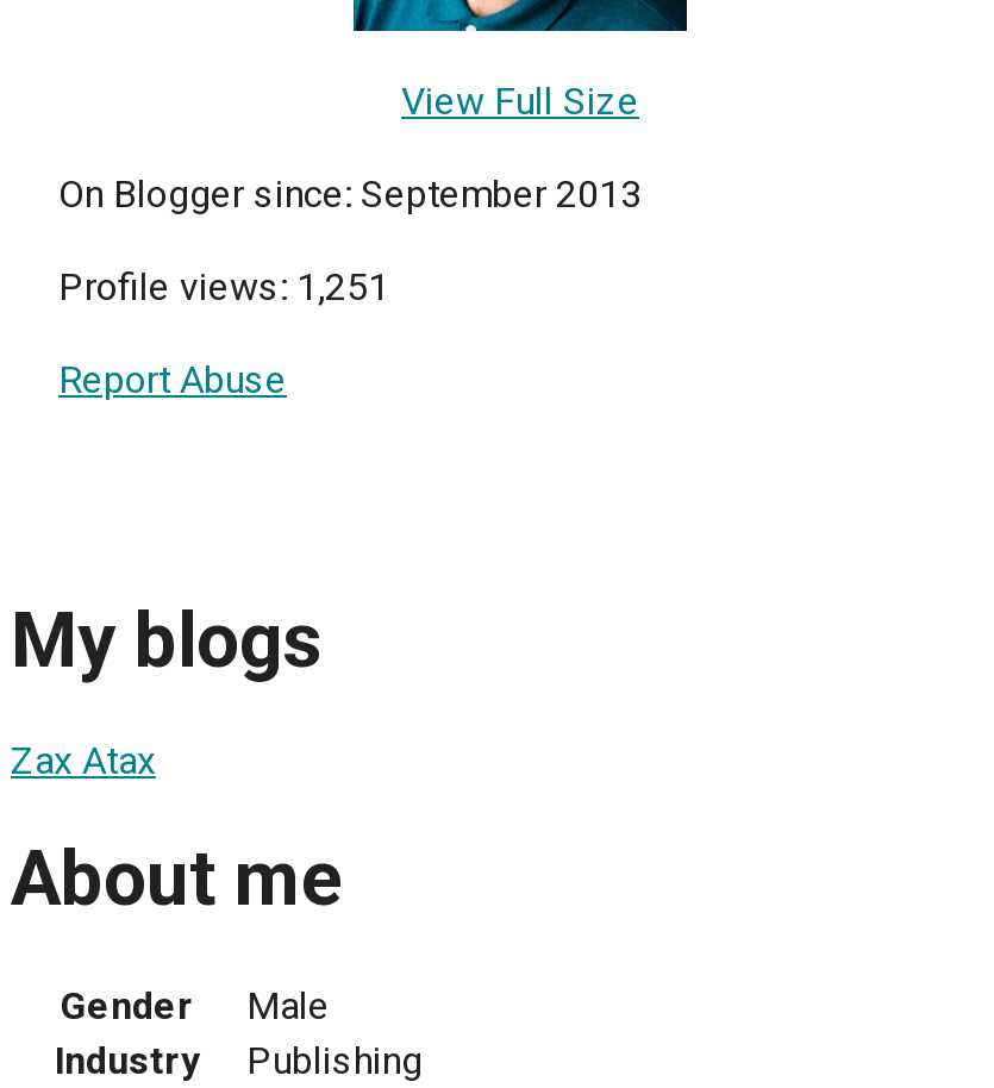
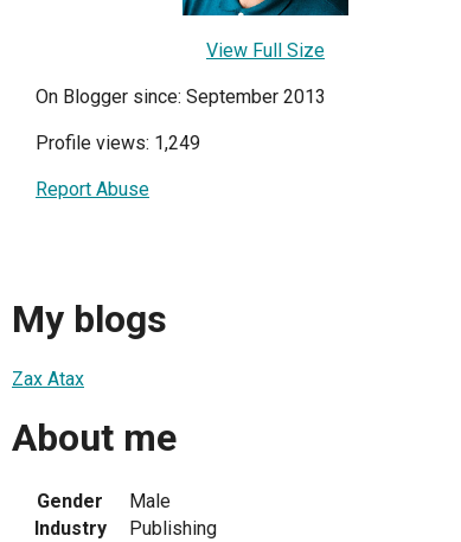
- Profile views: 1,251
+ Profile views: 1,249
